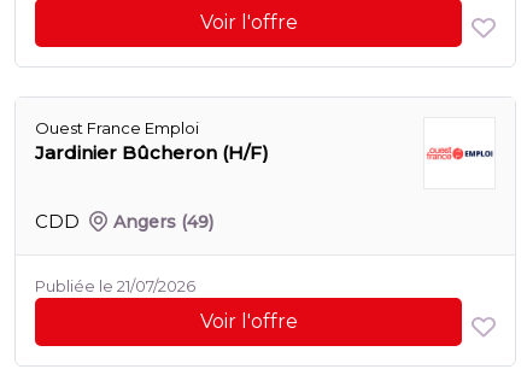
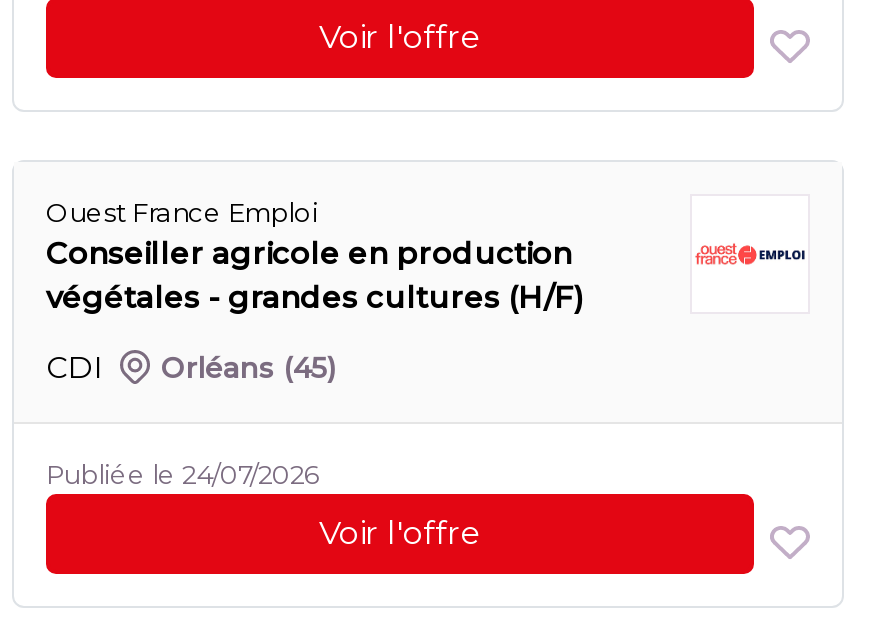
- Jardinier Bûcheron (H/F)
+ Conseiller agricole en production
+ végétales - grandes cultures (H/F)

- CDD
- Angers (49)
+ CDI
+ Orléans (45)

- Publiée le 21/07/2026
+ Publiée le 24/07/2026
